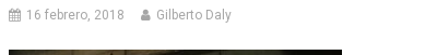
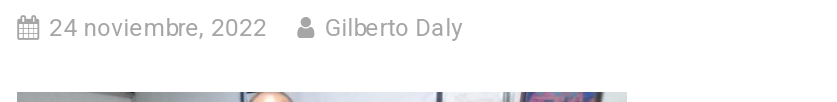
- 16 febrero, 2018
+ 24 noviembre, 2022
